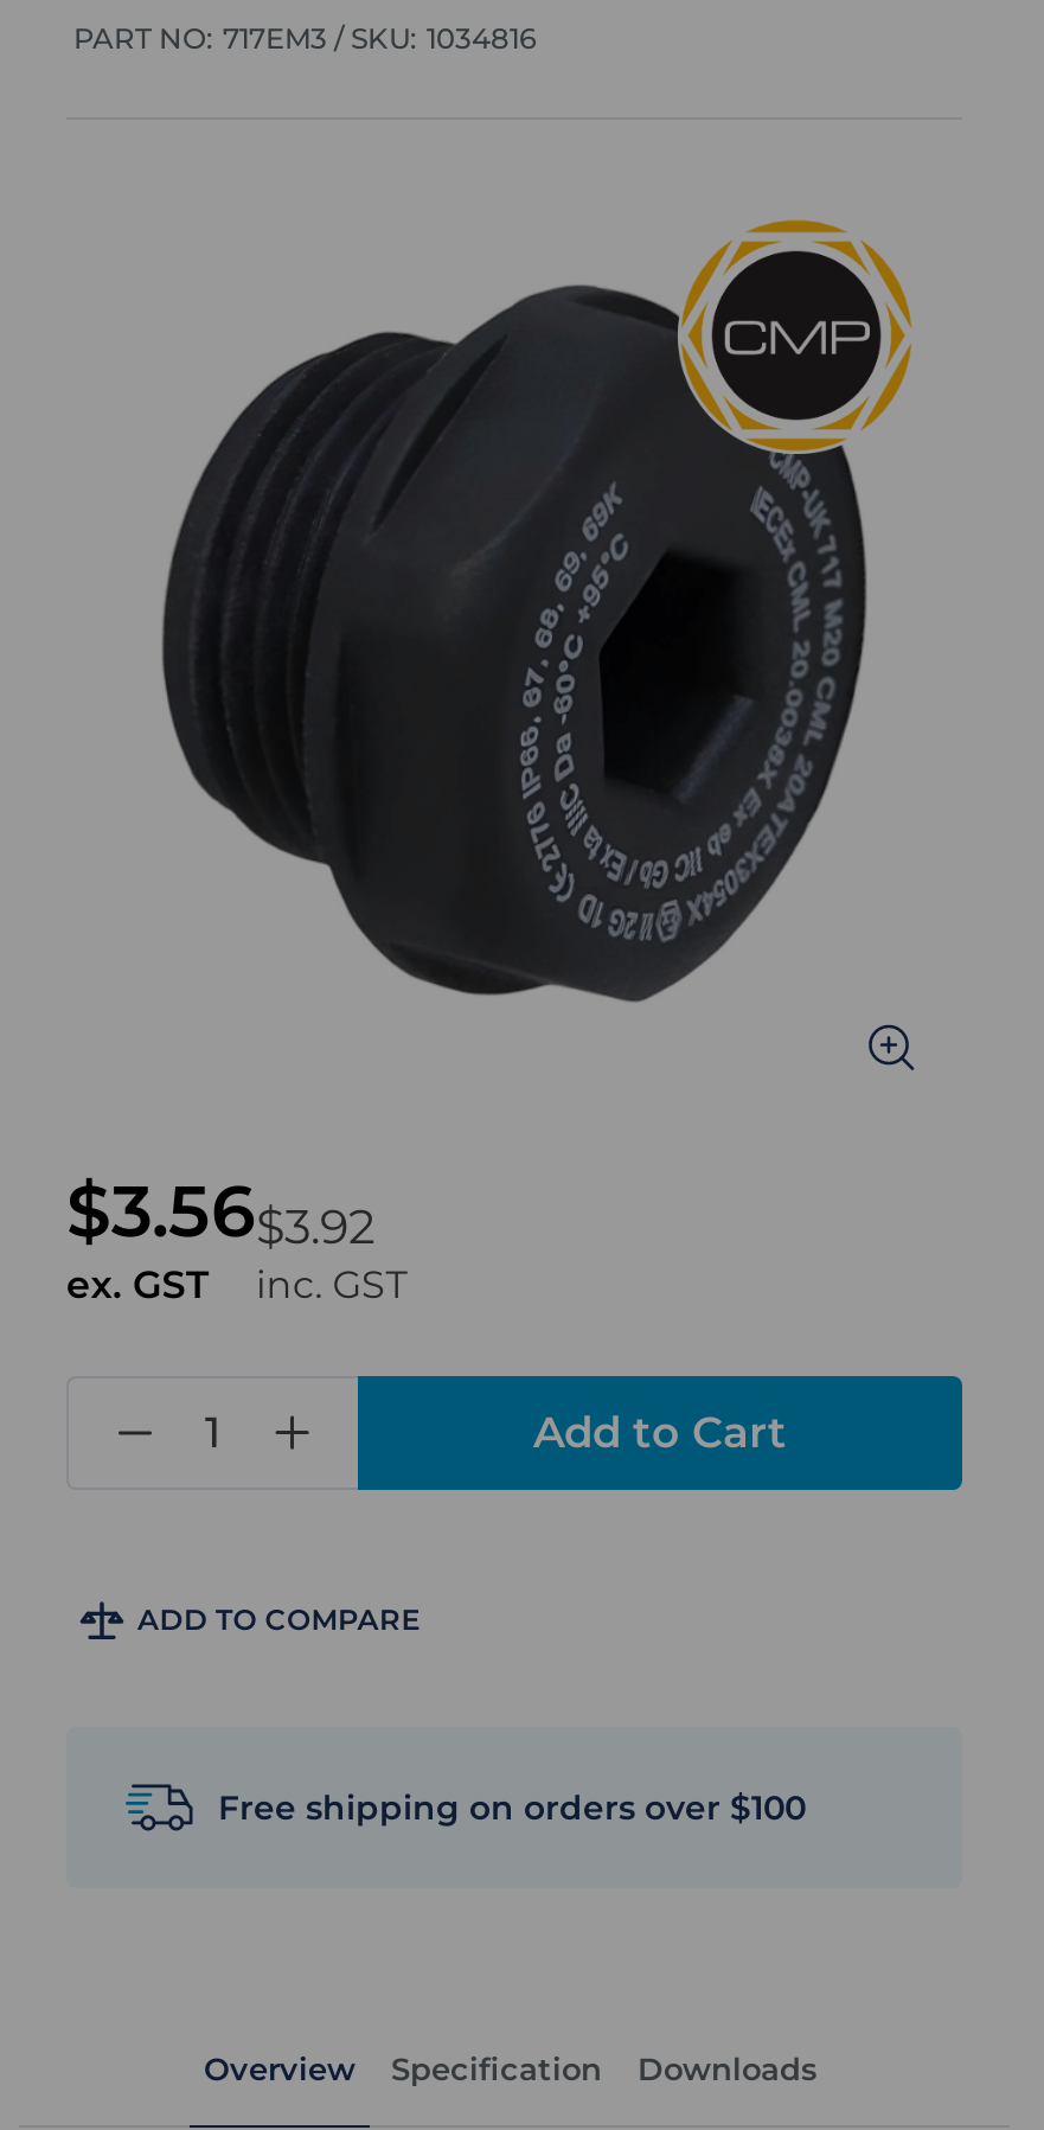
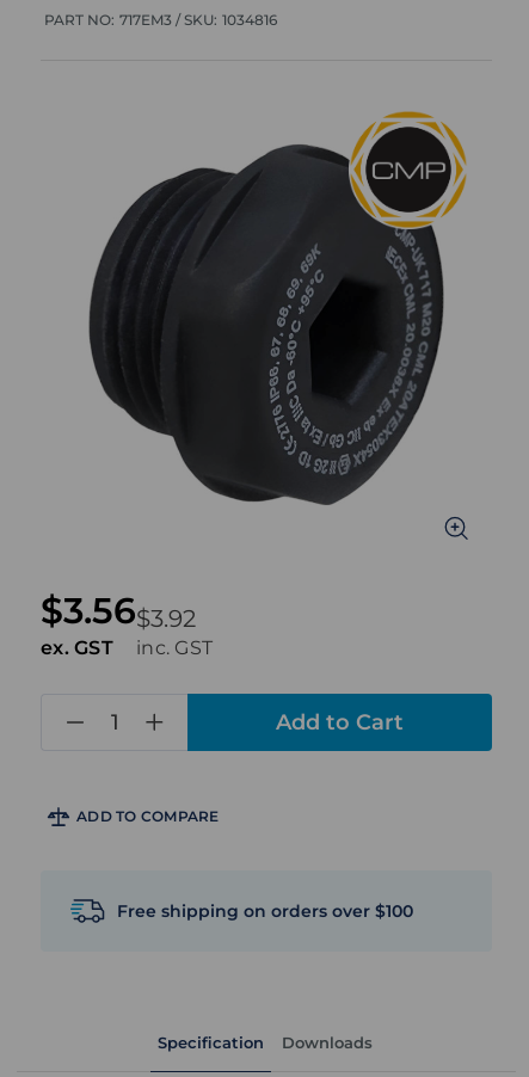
- Overview
